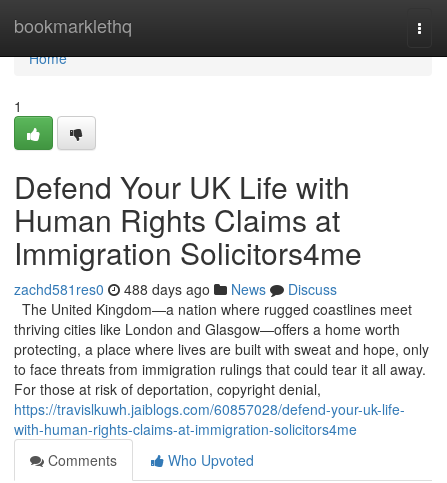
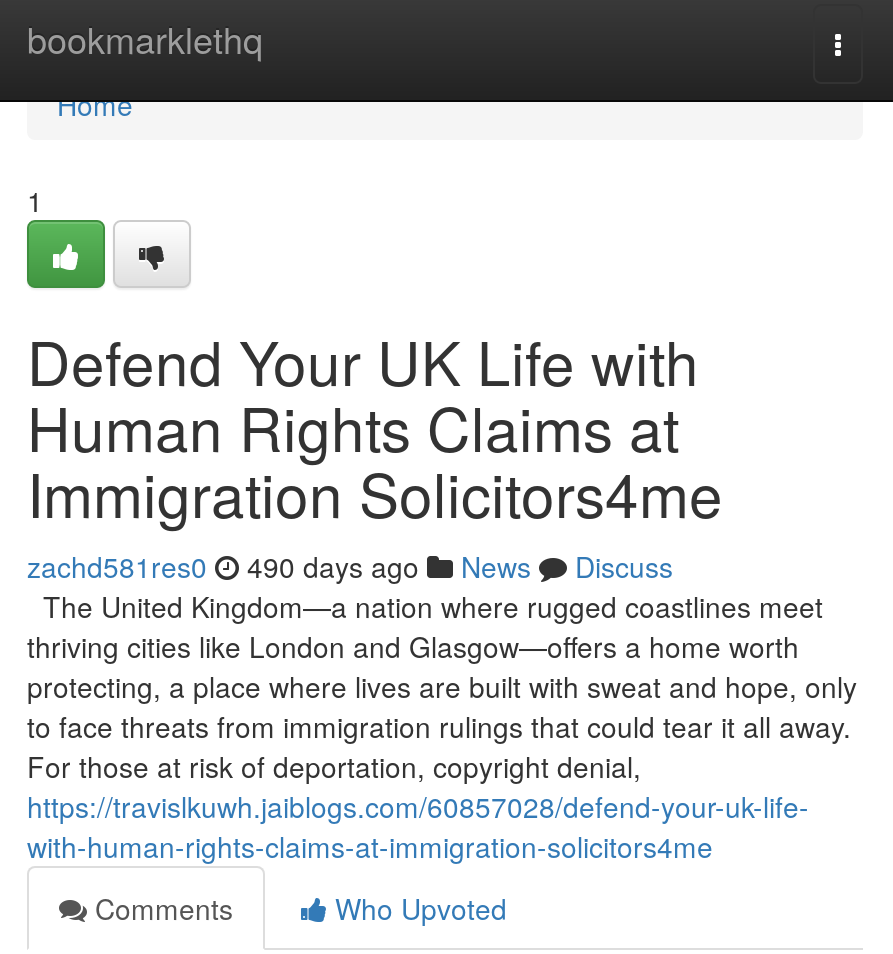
- zachd581res0 488 days ago News Discuss
+ zachd581res0 490 days ago News Discuss
